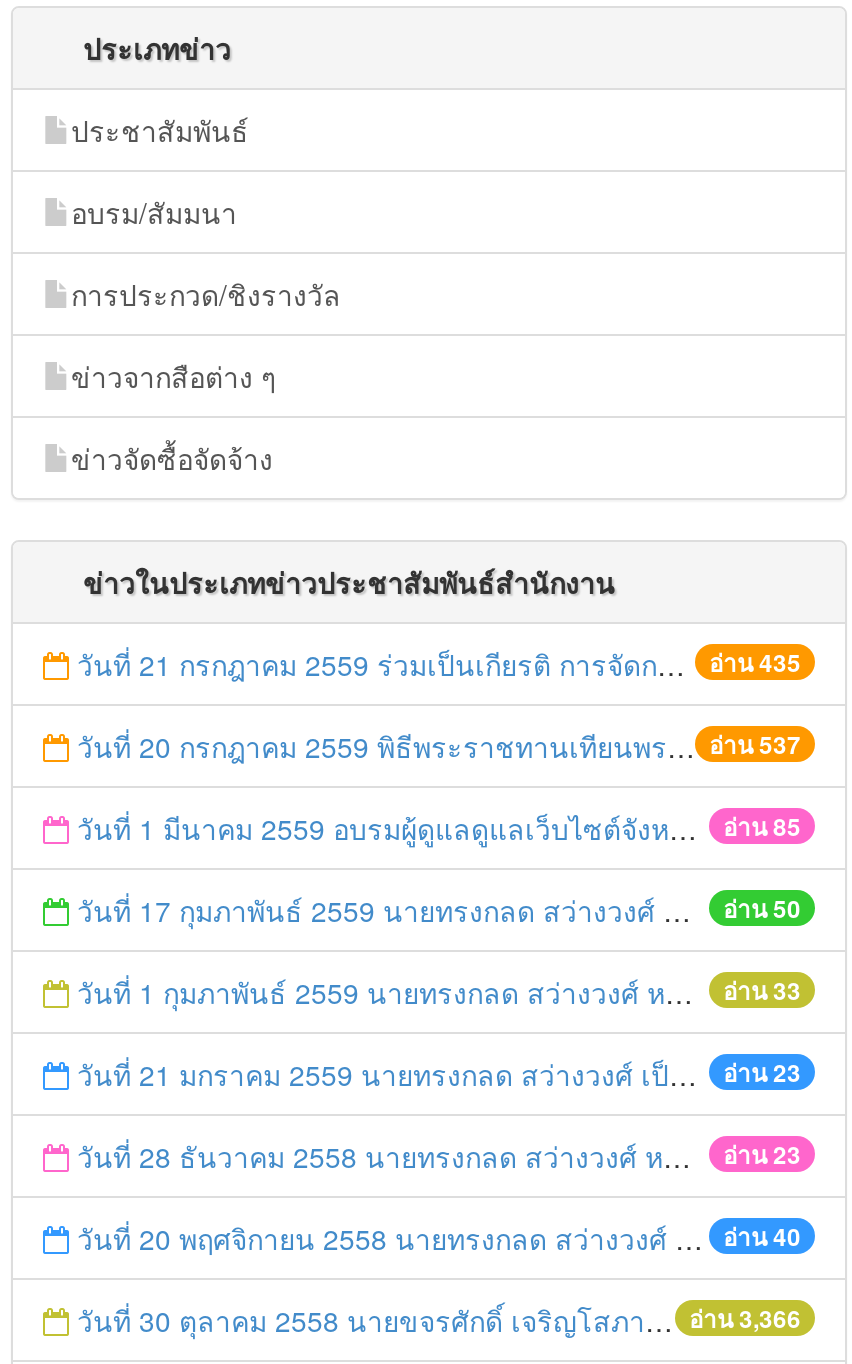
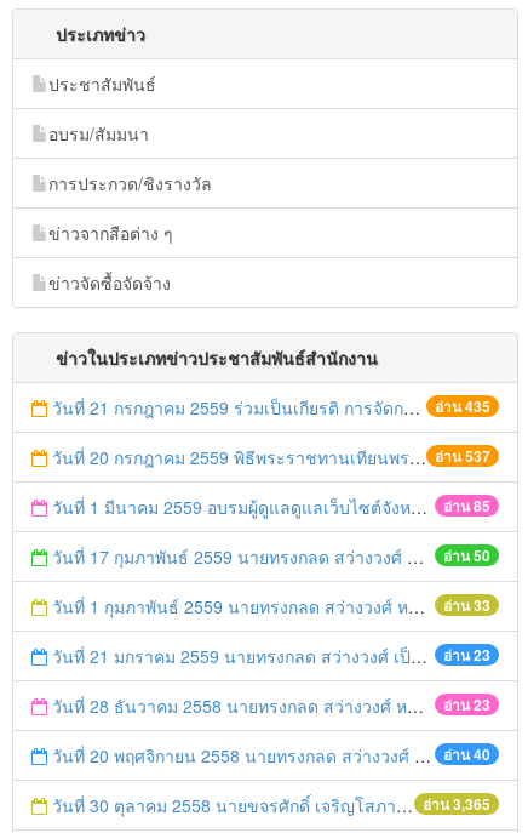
- อ่าน 3,366
+ อ่าน 3,365
